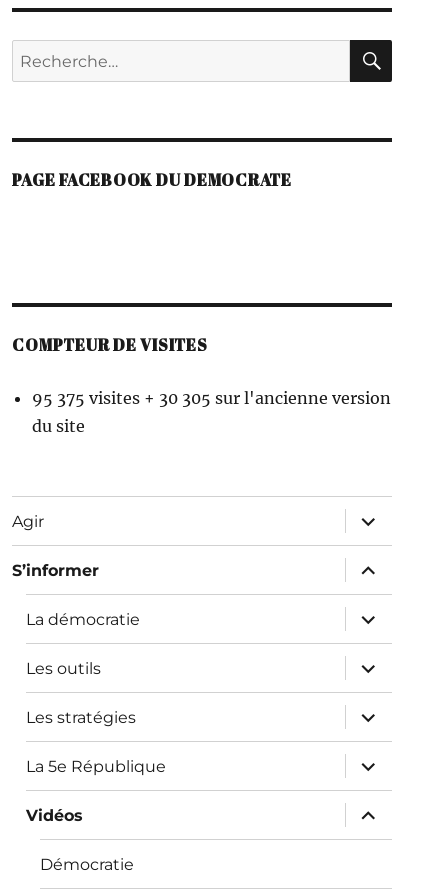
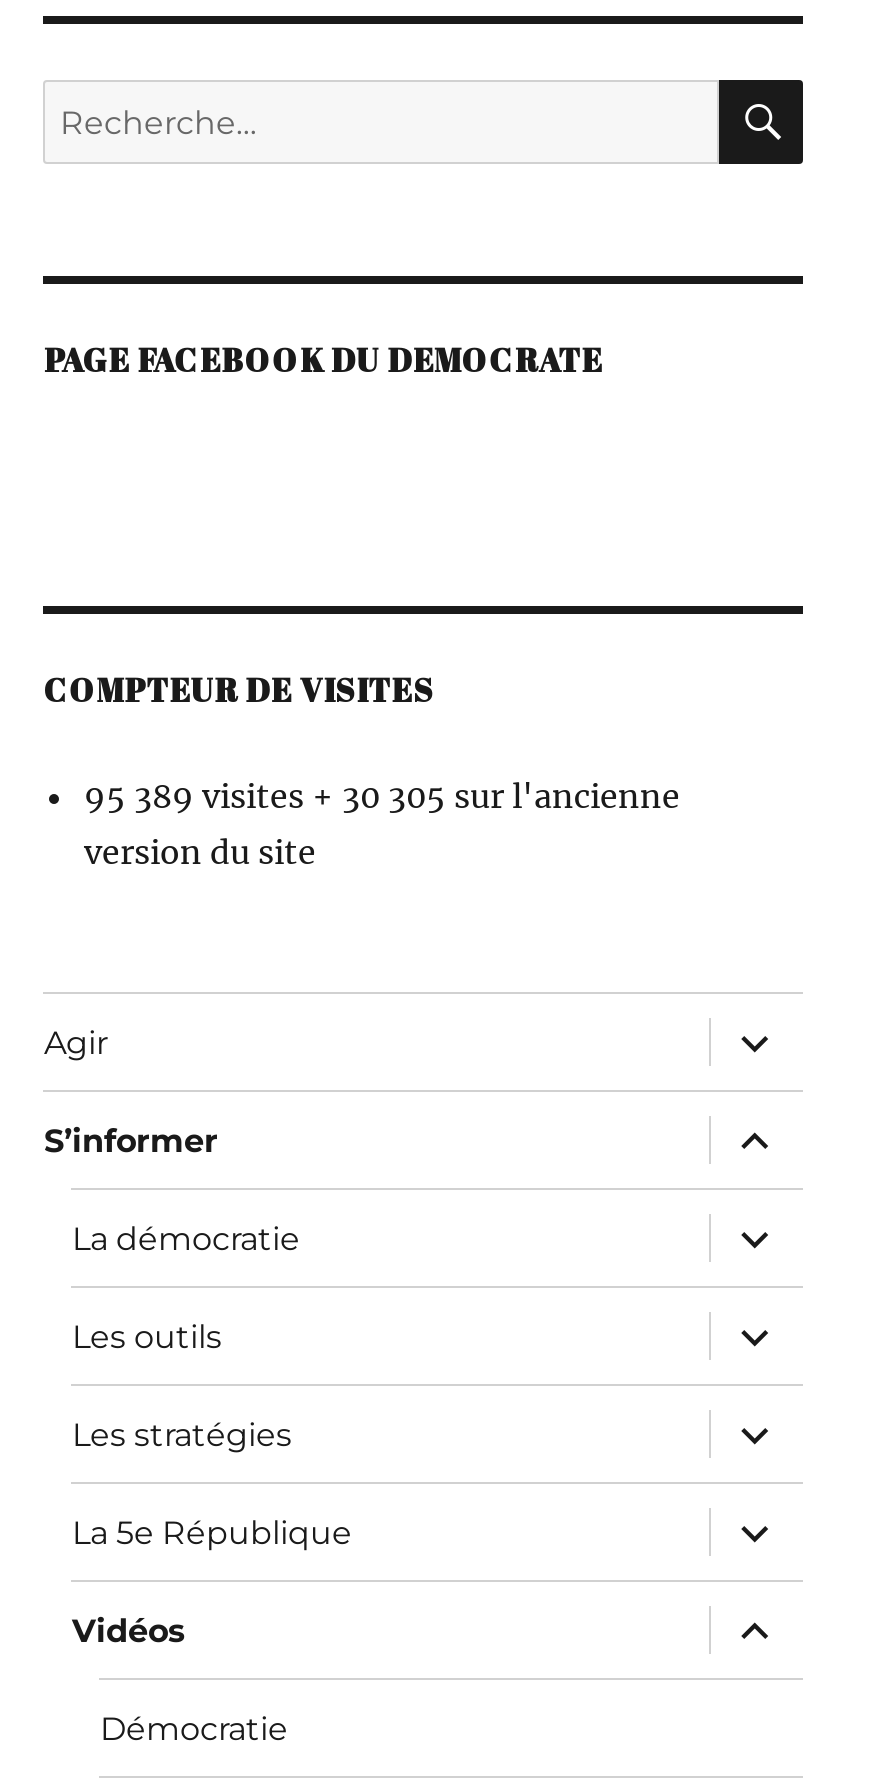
- 95 375 visites + 30 305 sur l'ancienne version
- du site
+ 95 389 visites + 30 305 sur l'ancienne
+ version du site
